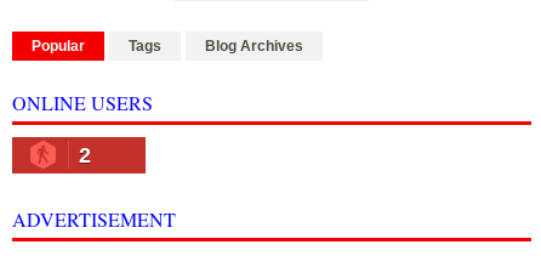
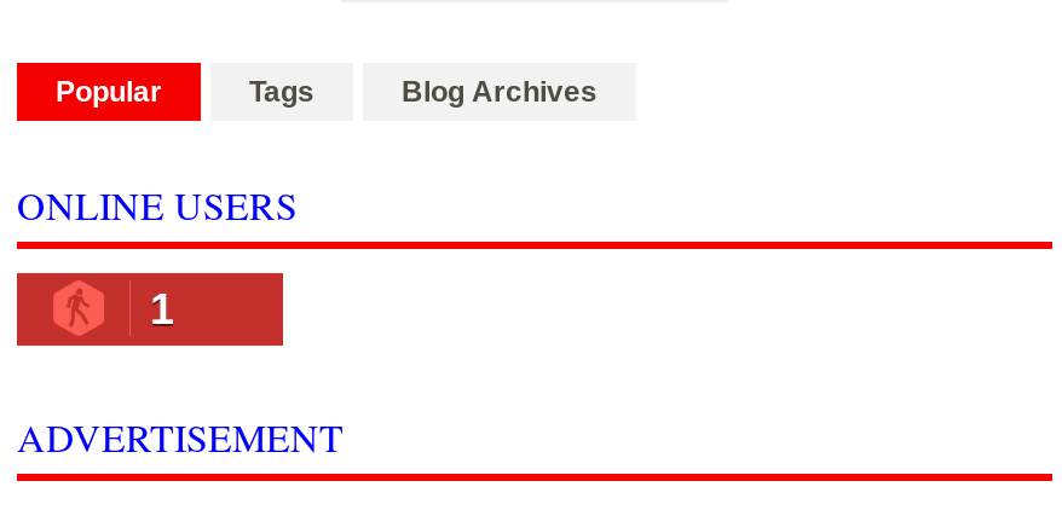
- 2
+ 1
